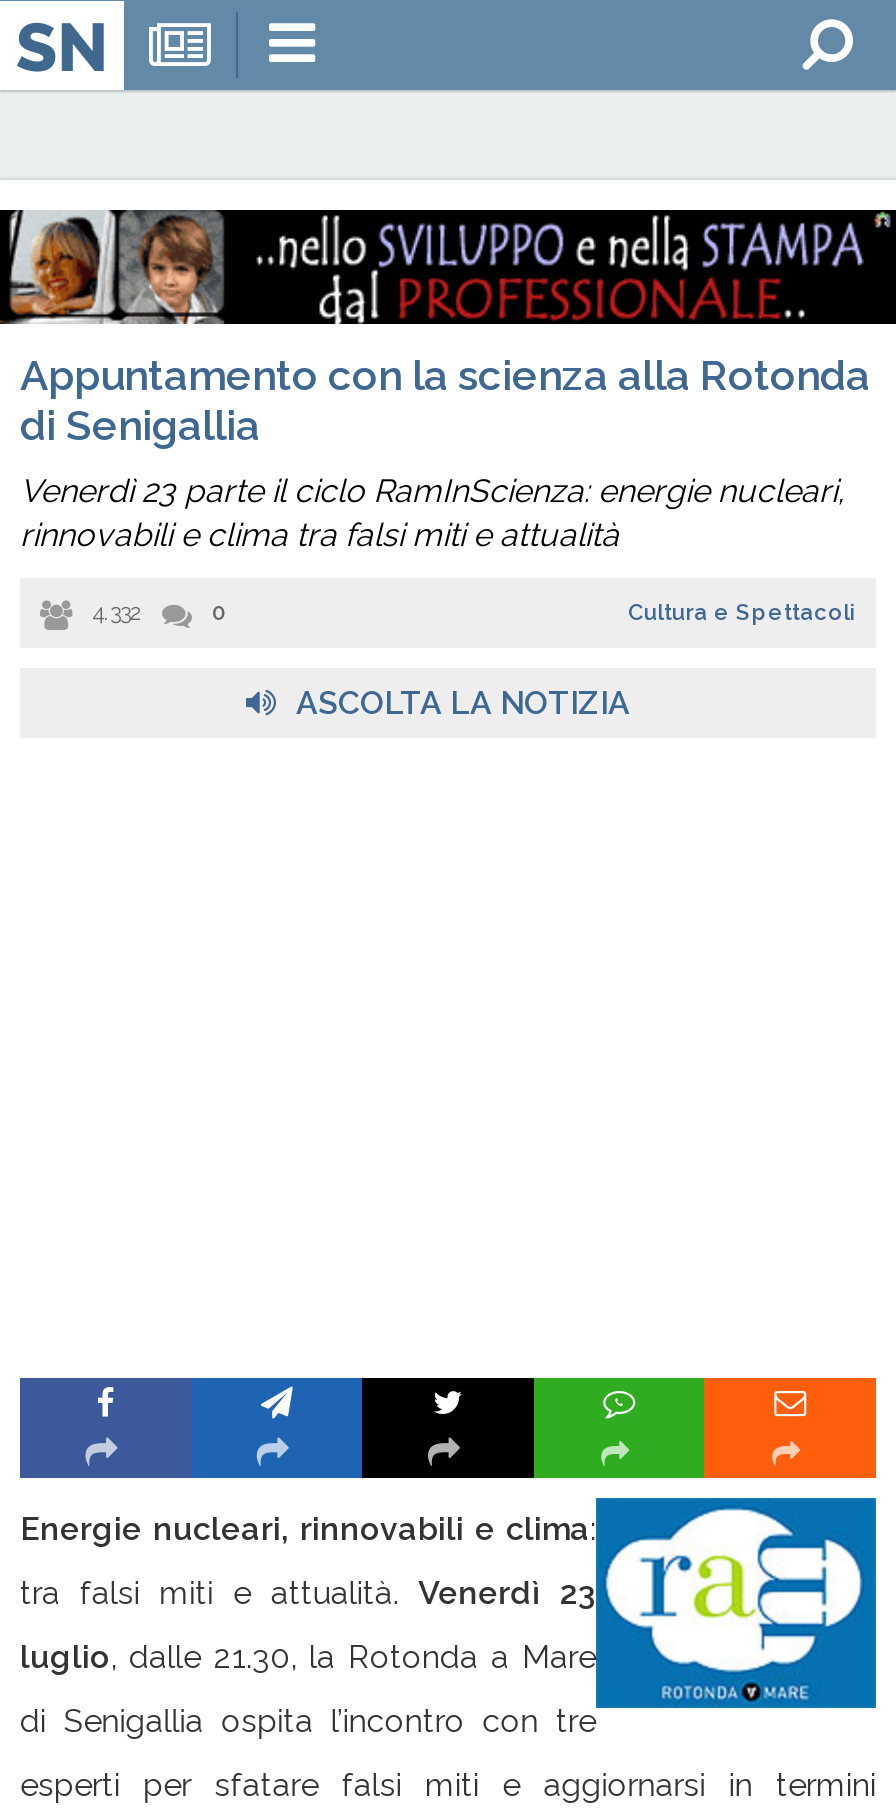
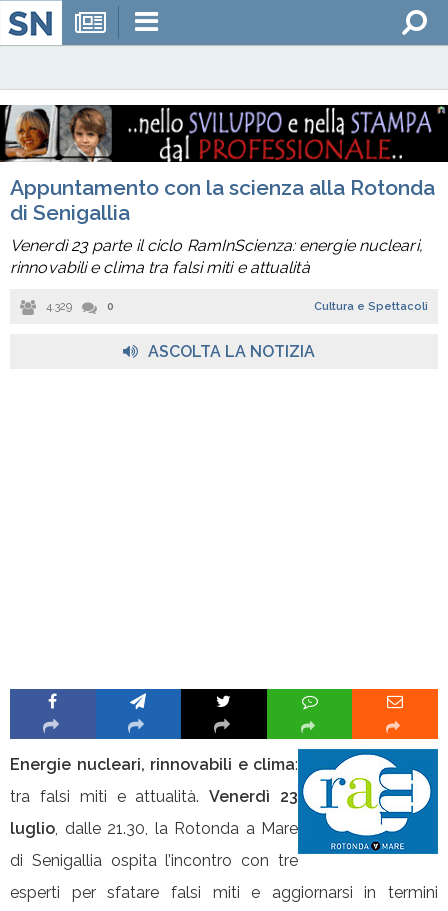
- 4.332
+ 4.329
